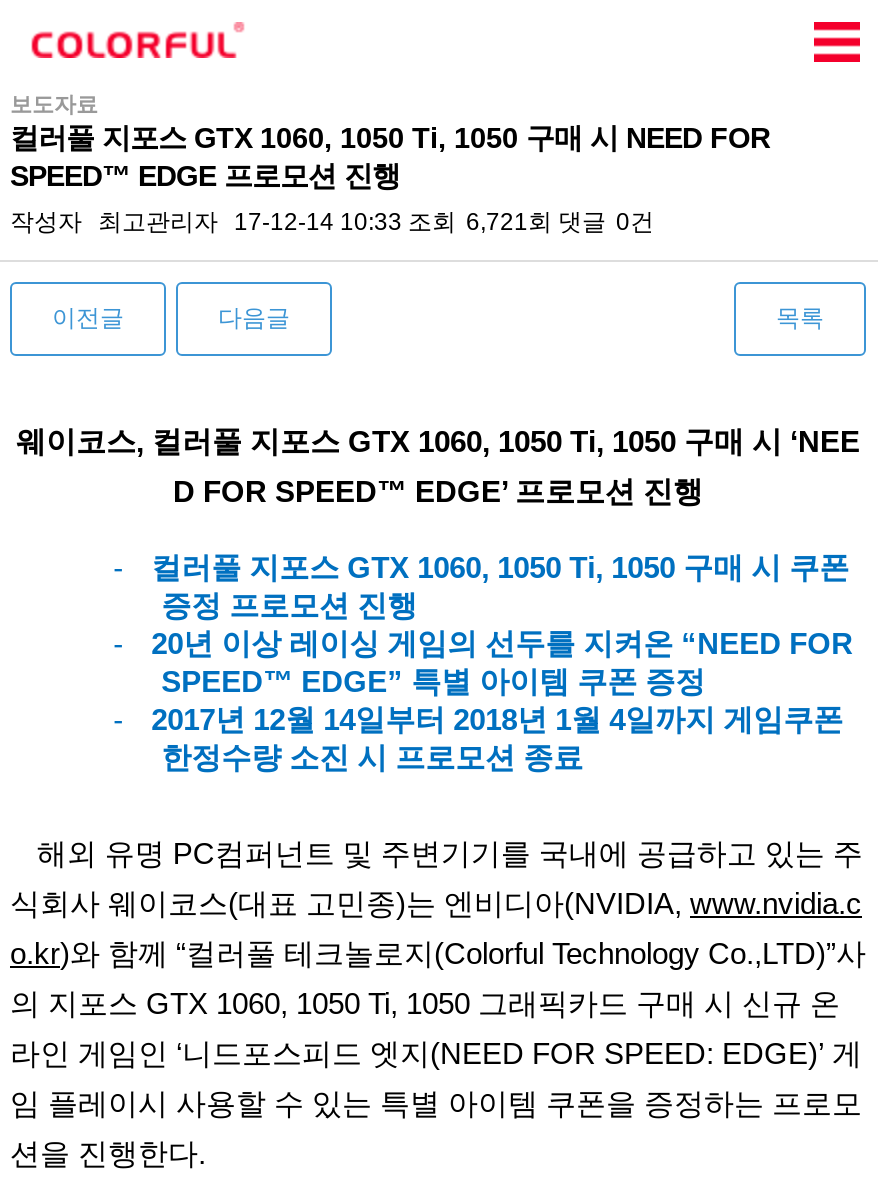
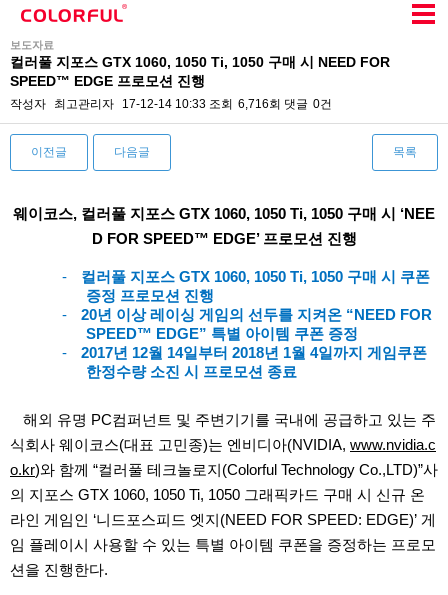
- 작성자 최고관리자 17-12-14 10:33 조회 6,721회 댓글 0건
+ 작성자 최고관리자 17-12-14 10:33 조회 6,716회 댓글 0건
